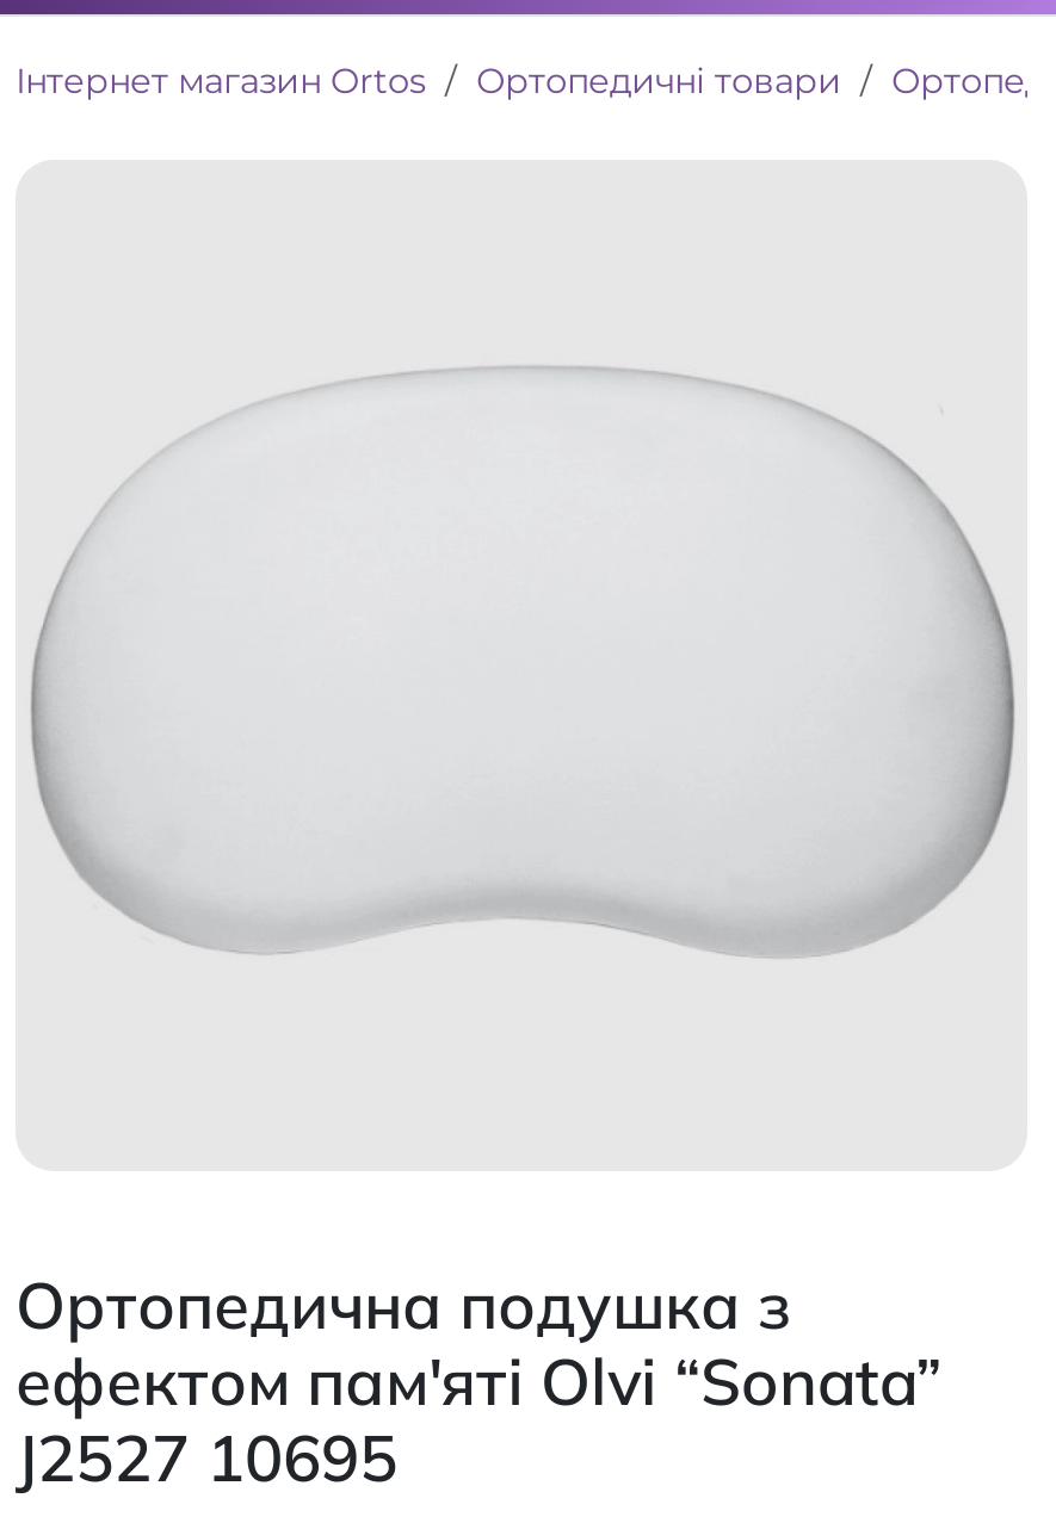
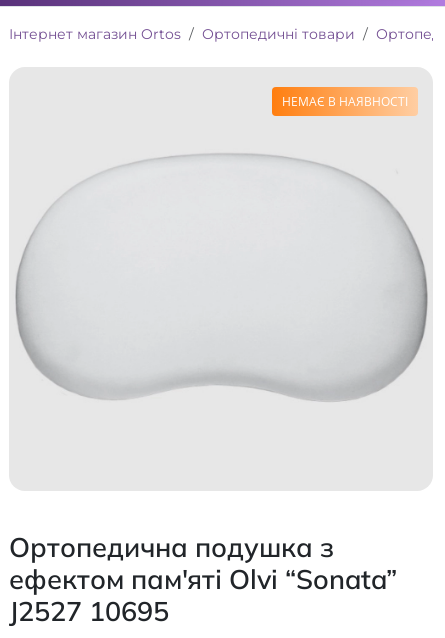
+ НЕМАЄ В НАЯВНОСТІ
